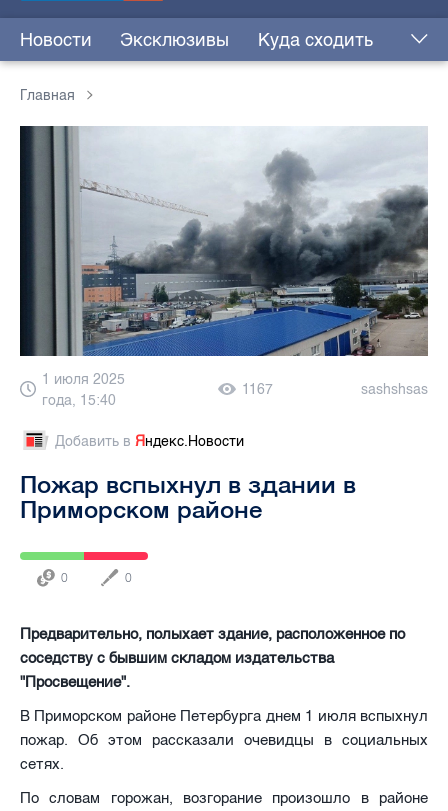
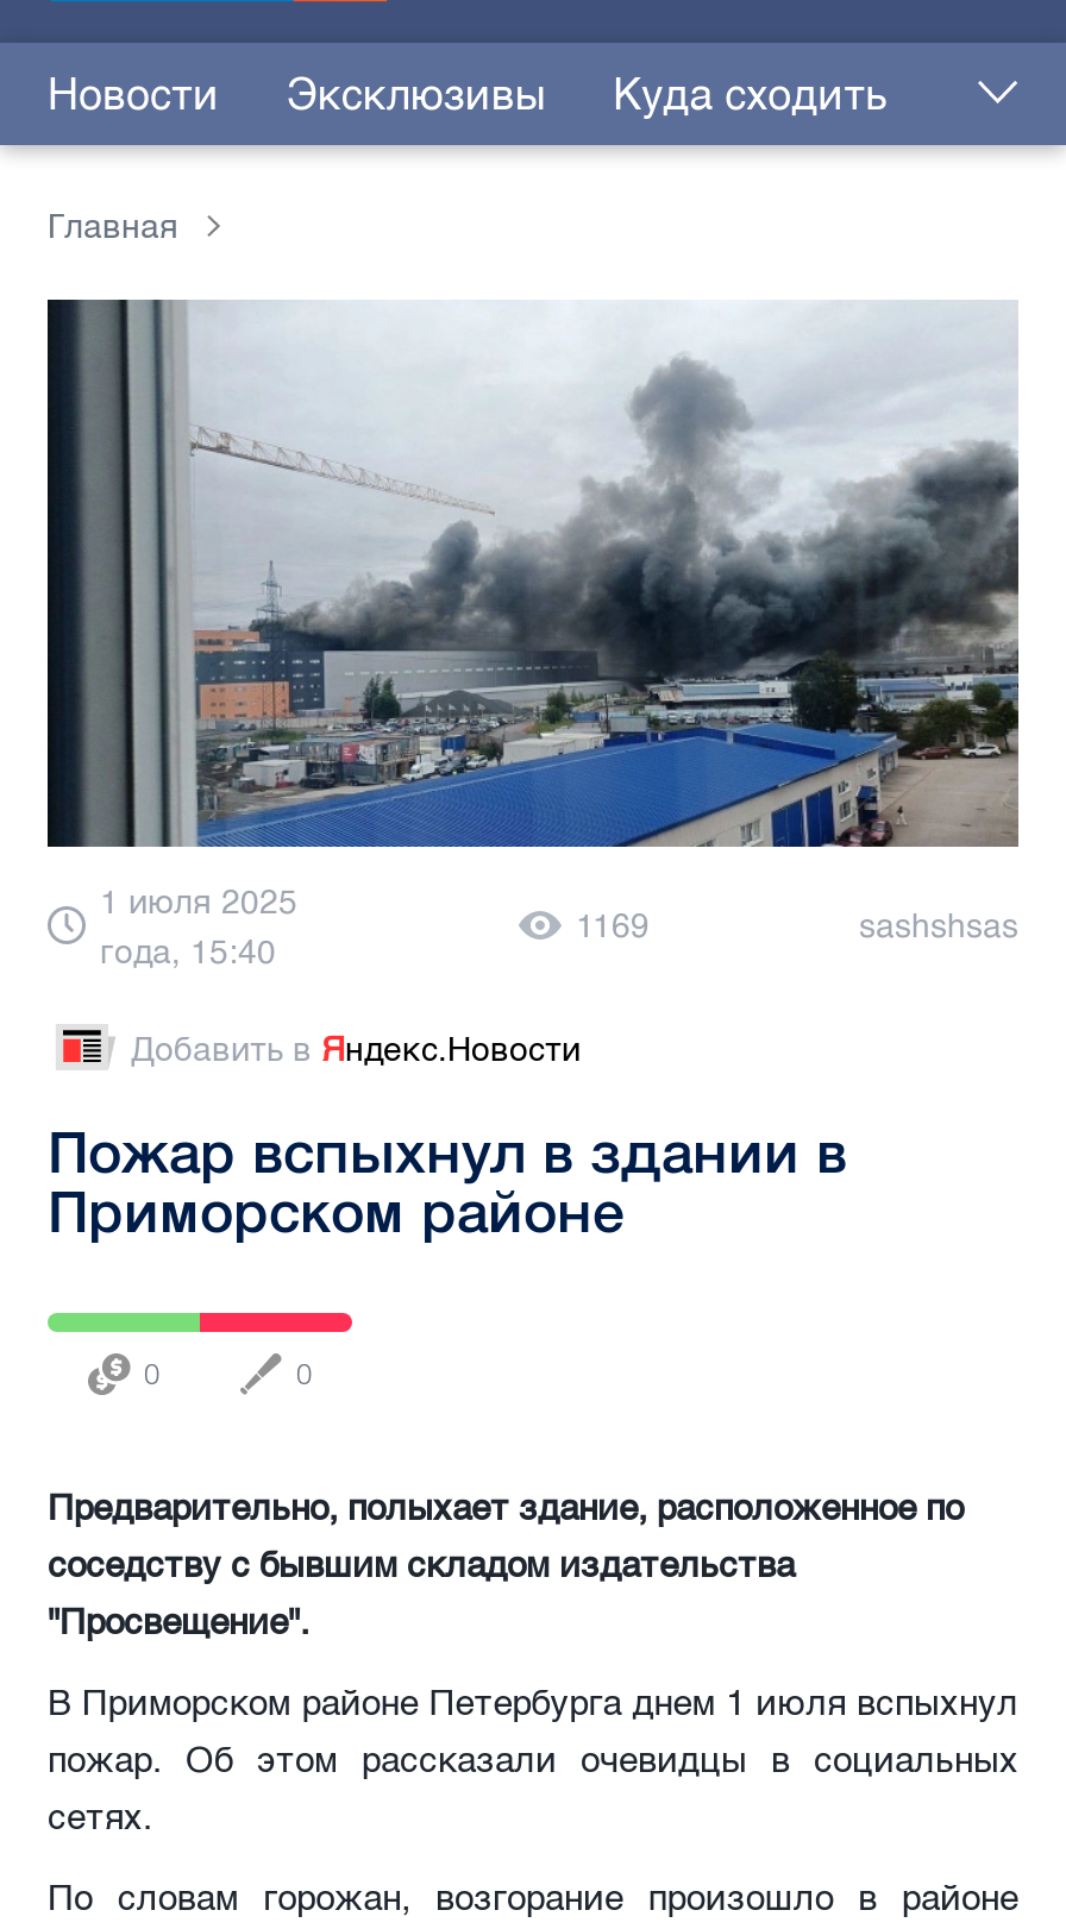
- 1167
+ 1169
